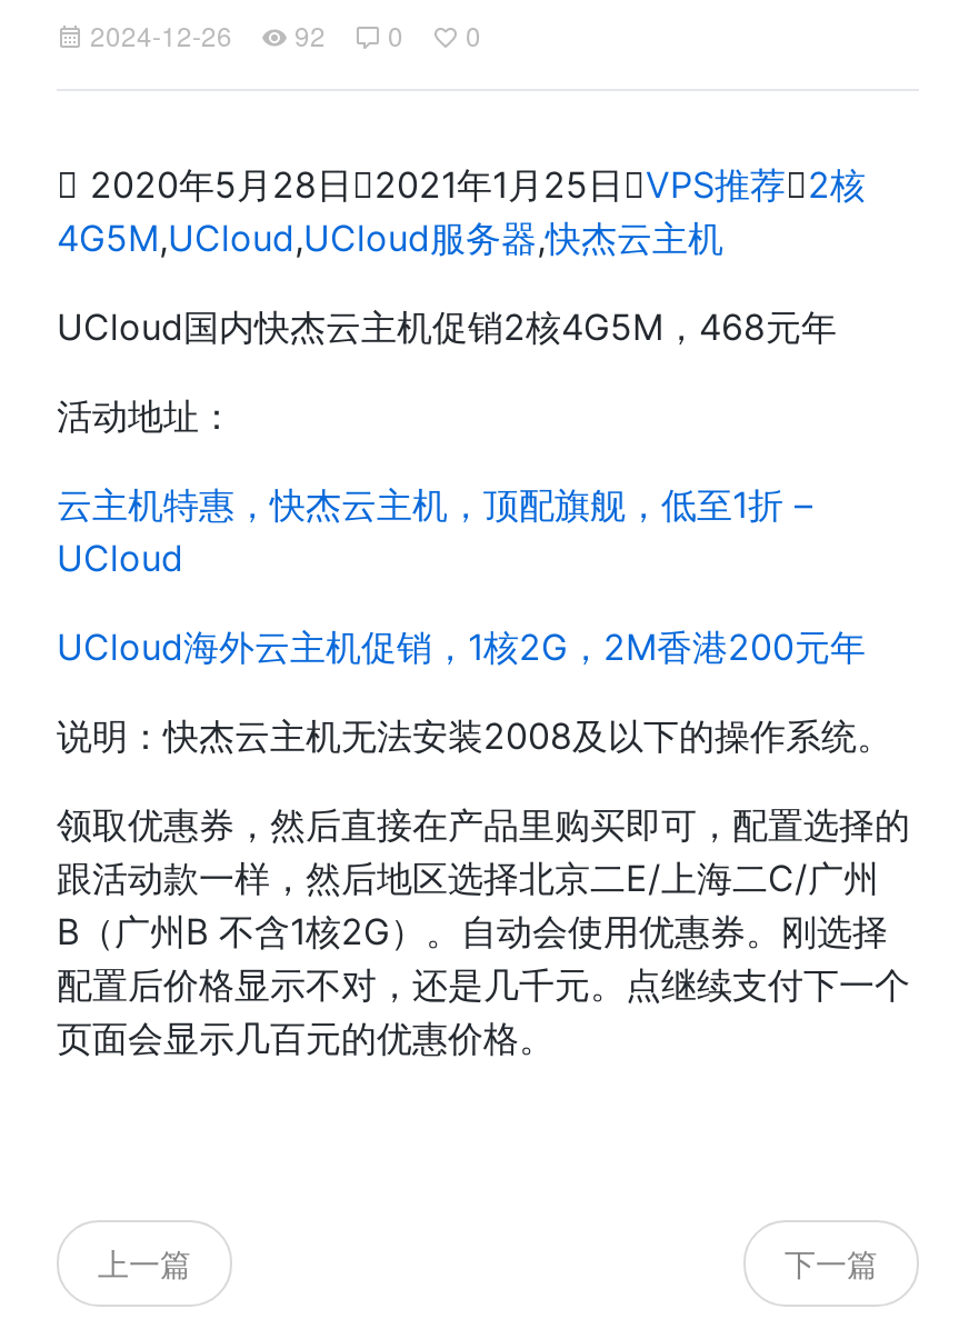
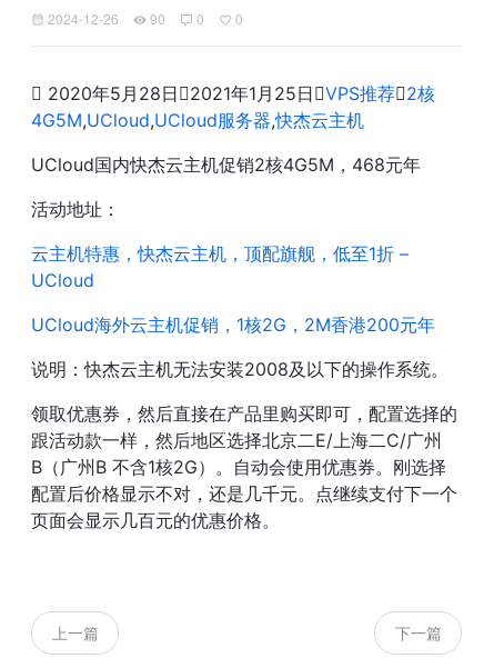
- 2024-12-26 92 0 0
+ 2024-12-26 90 0 0
